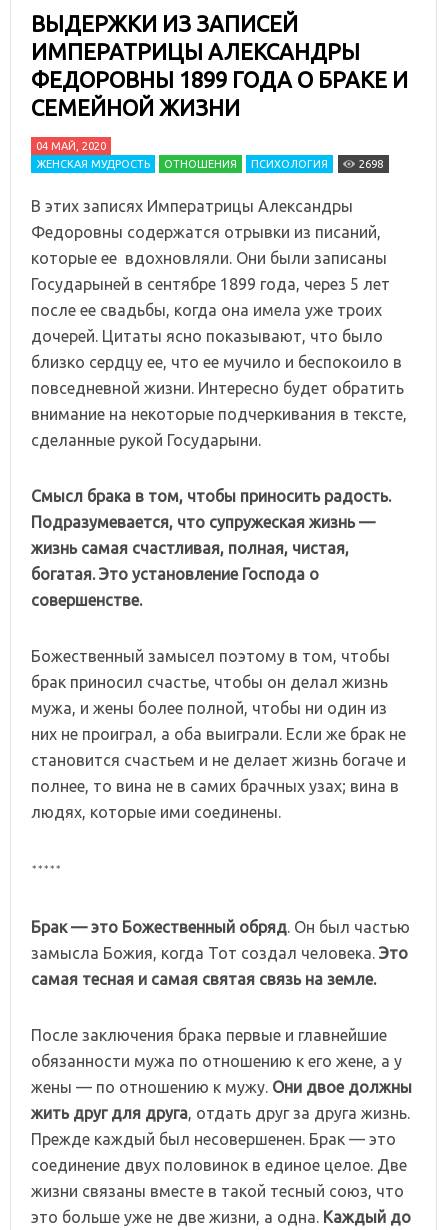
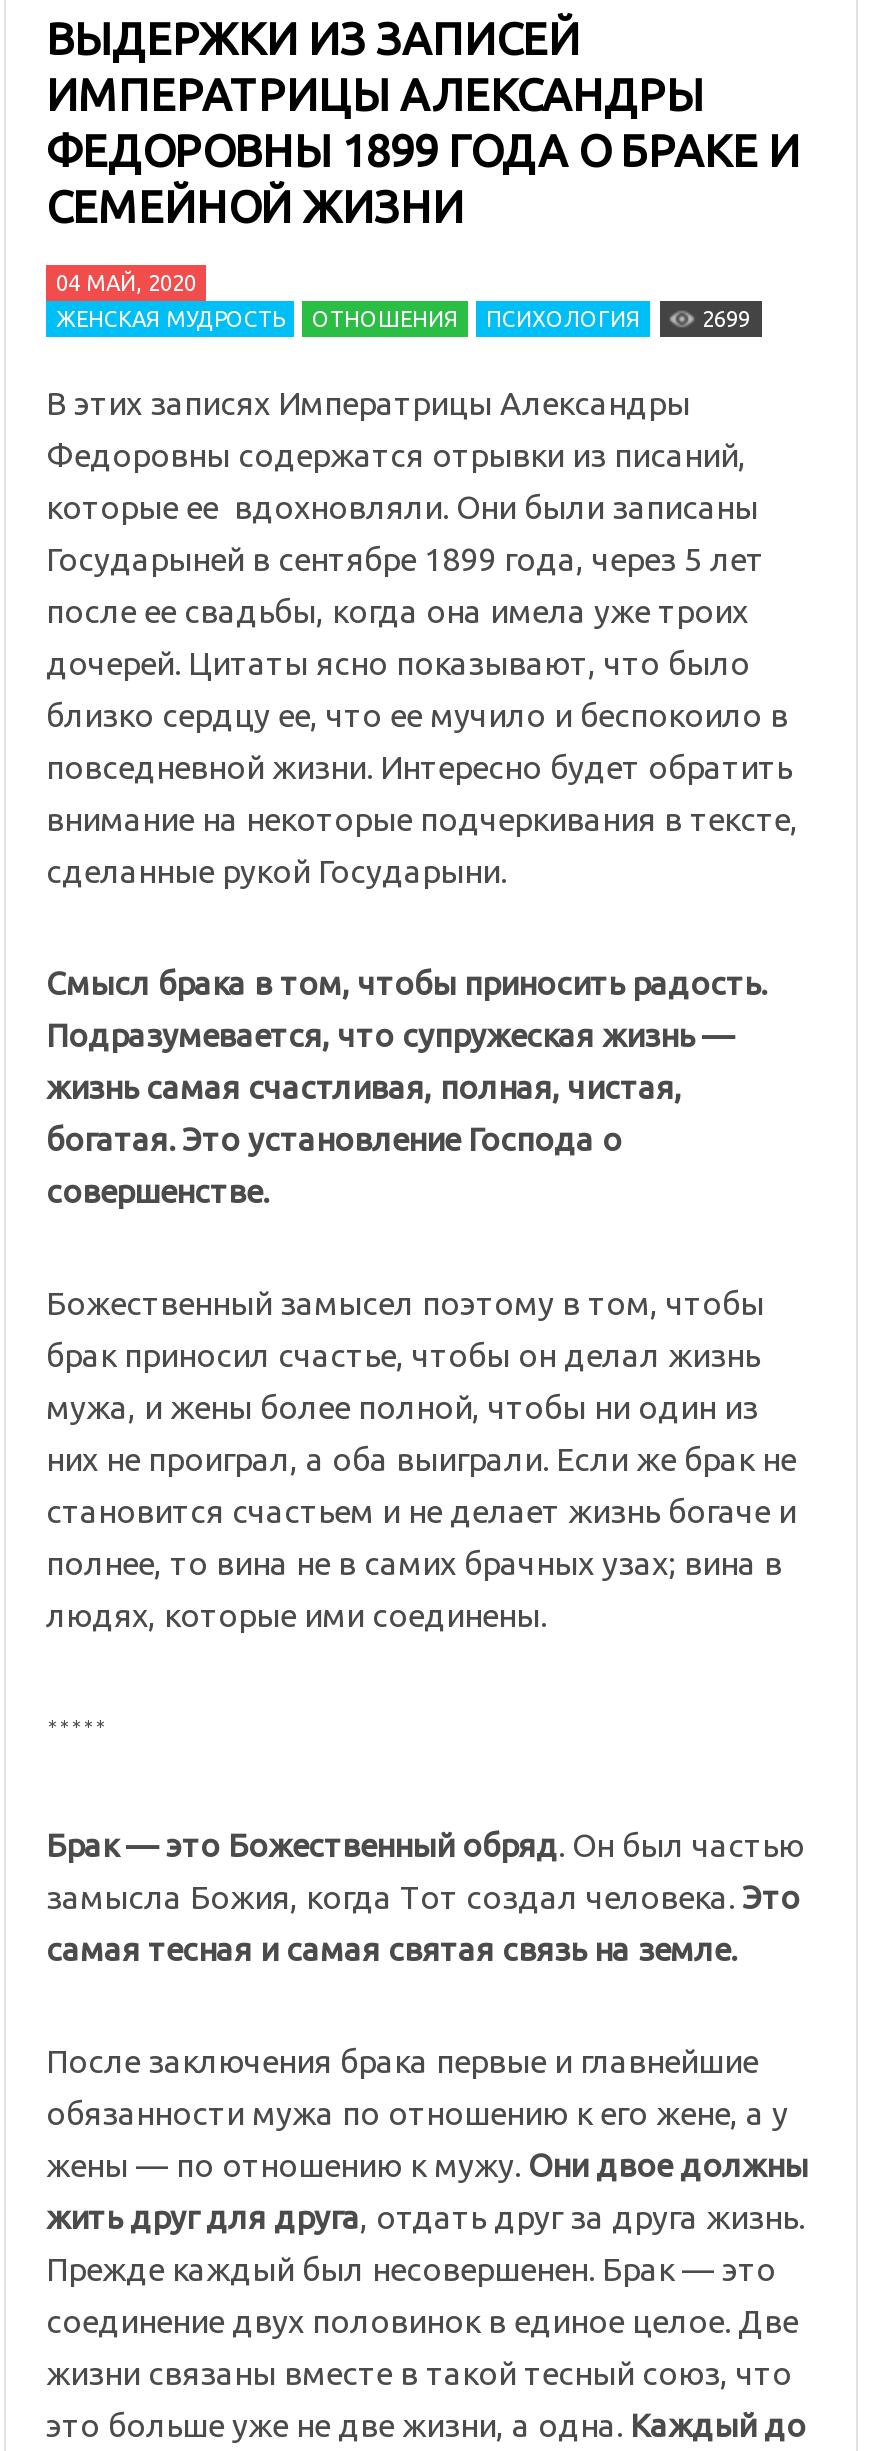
- 2698
+ 2699
